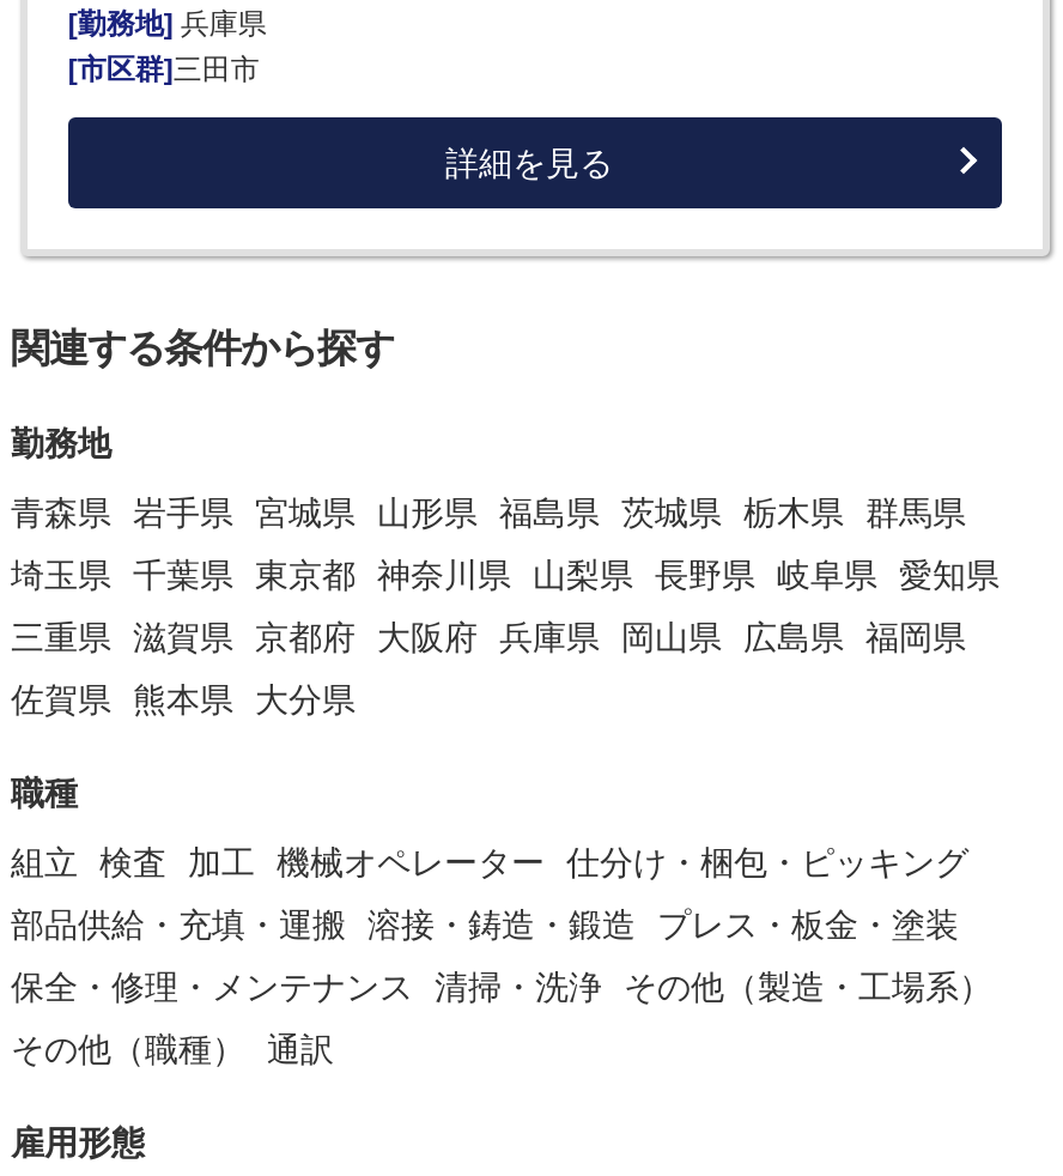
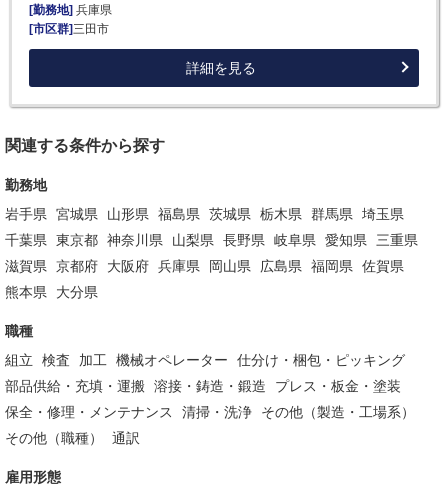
- 青森県 岩手県 宮城県 山形県 福島県 茨城県 栃木県 群馬県
+ 岩手県 宮城県 山形県 福島県 茨城県 栃木県 群馬県 埼玉県

- 埼玉県 千葉県 東京都 神奈川県 山梨県 長野県 岐阜県 愛知県
+ 千葉県 東京都 神奈川県 山梨県 長野県 岐阜県 愛知県 三重県

- 三重県 滋賀県 京都府 大阪府 兵庫県 岡山県 広島県 福岡県
+ 滋賀県 京都府 大阪府 兵庫県 岡山県 広島県 福岡県 佐賀県

- 佐賀県 熊本県 大分県
+ 熊本県 大分県
